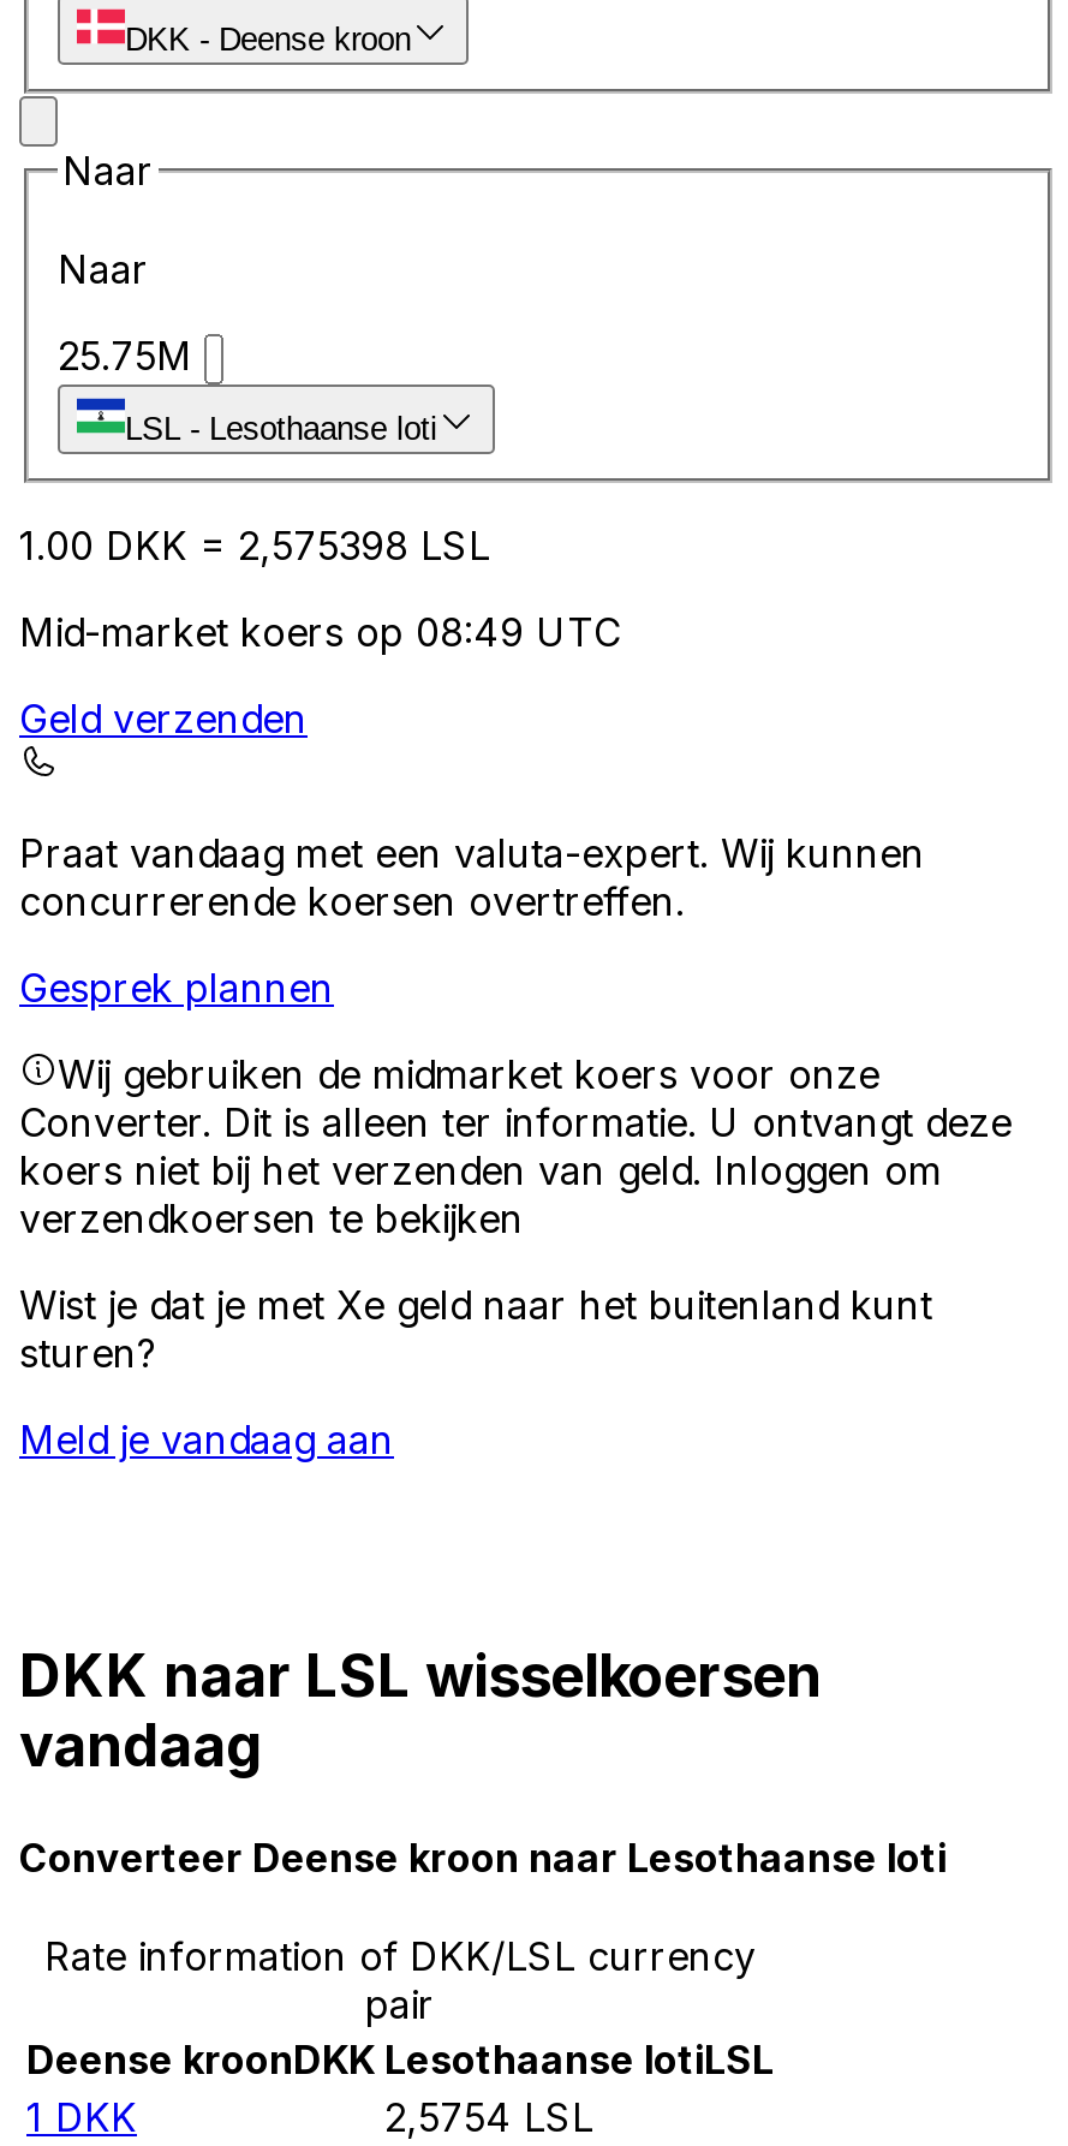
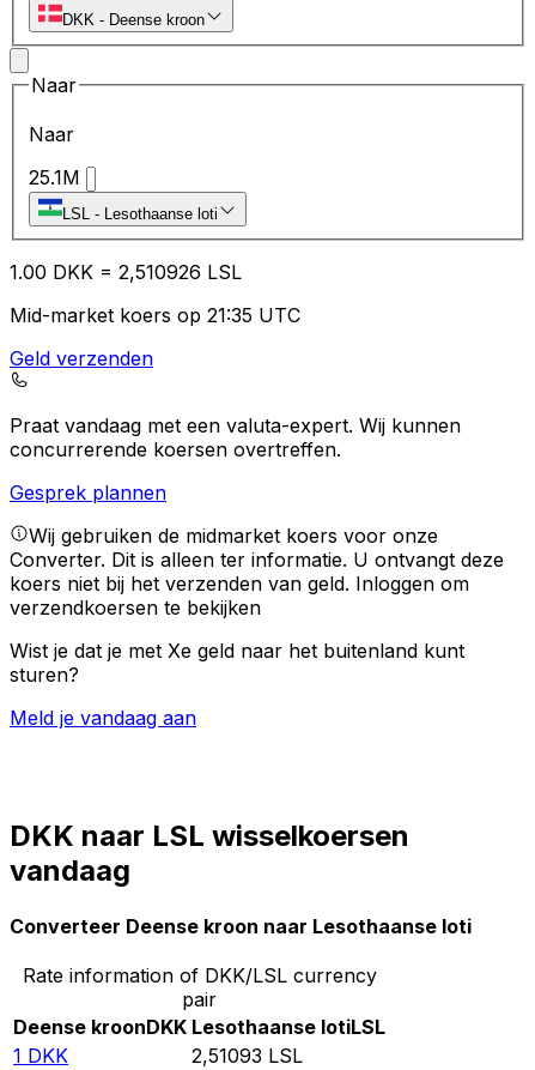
- 25.75M
+ 25.1M

- 1.00 DKK = 2,575398 LSL
+ 1.00 DKK = 2,510926 LSL

- Mid-market koers op 08:49 UTC
+ Mid-market koers op 21:35 UTC

- 2,5754 LSL
+ 2,51093 LSL
